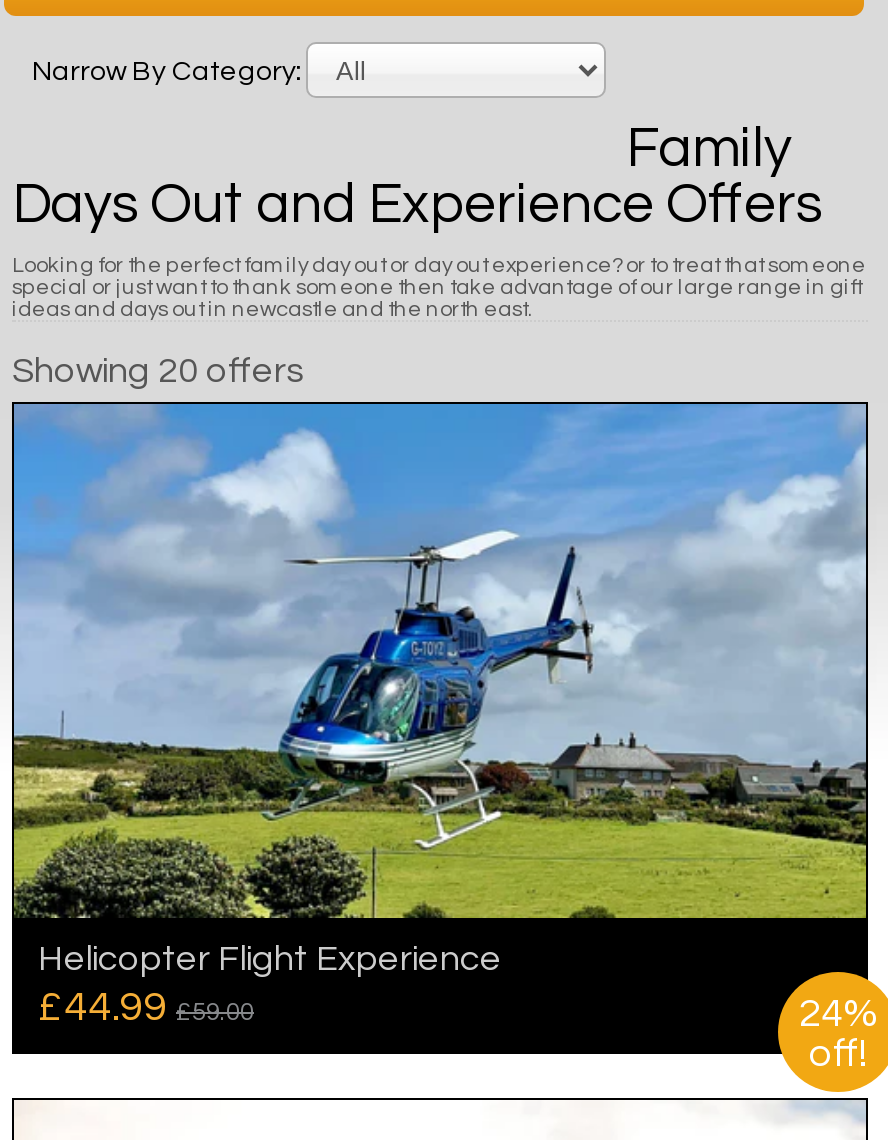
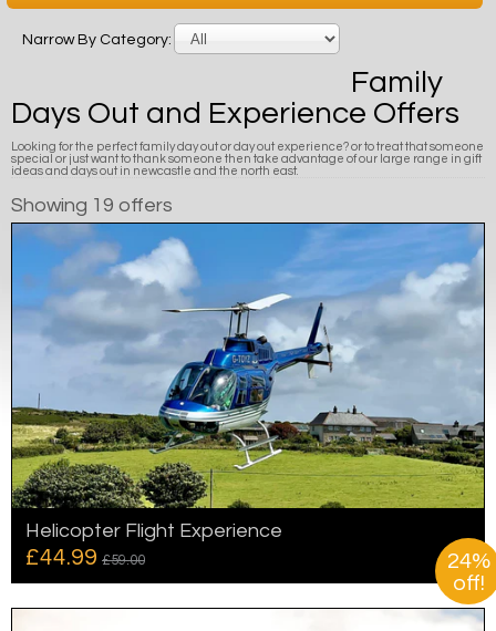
- Showing 20 offers
+ Showing 19 offers
